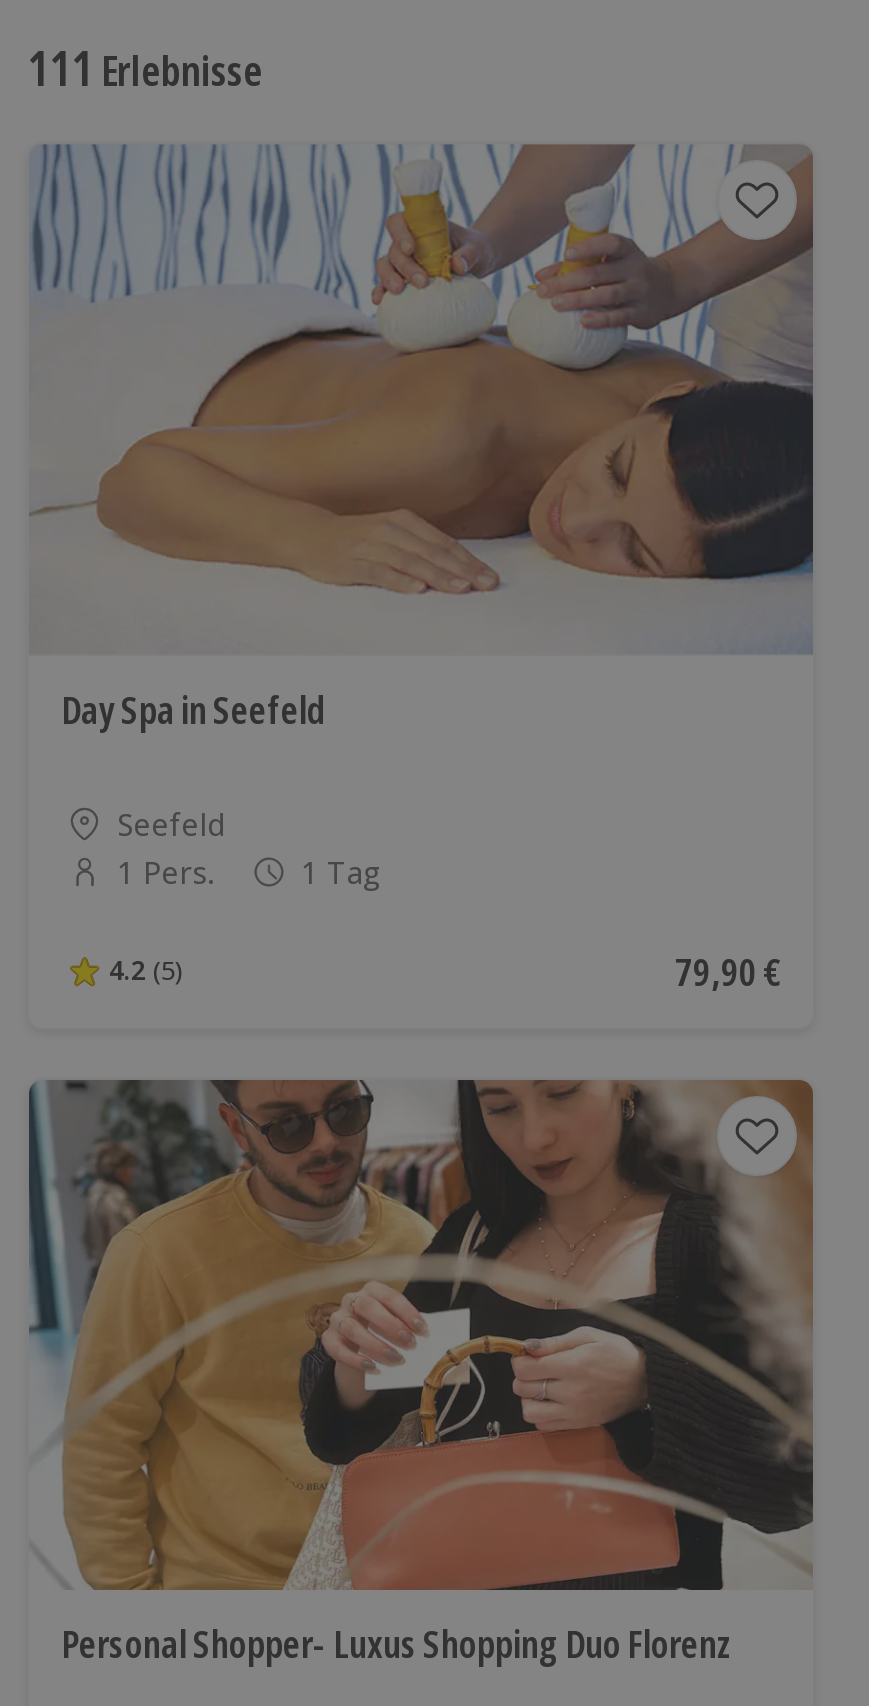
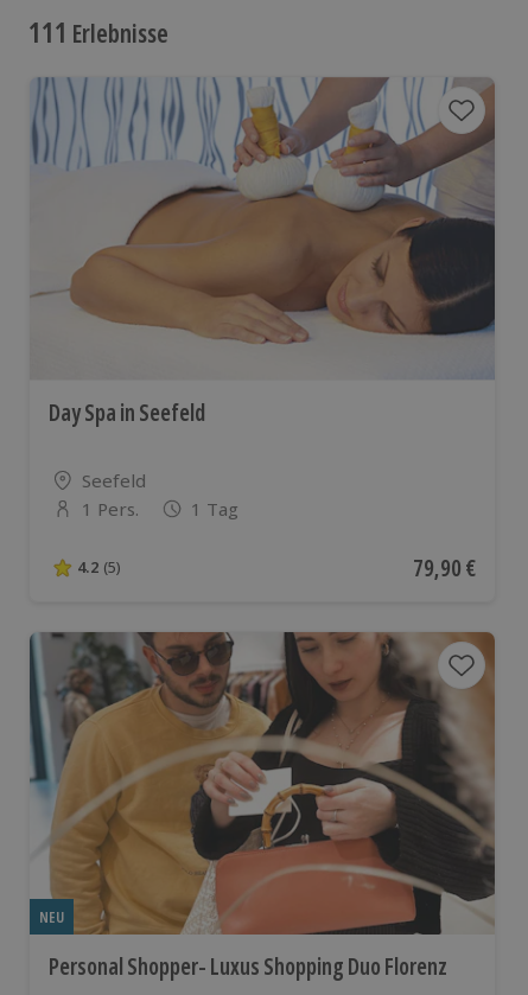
+ NEU
